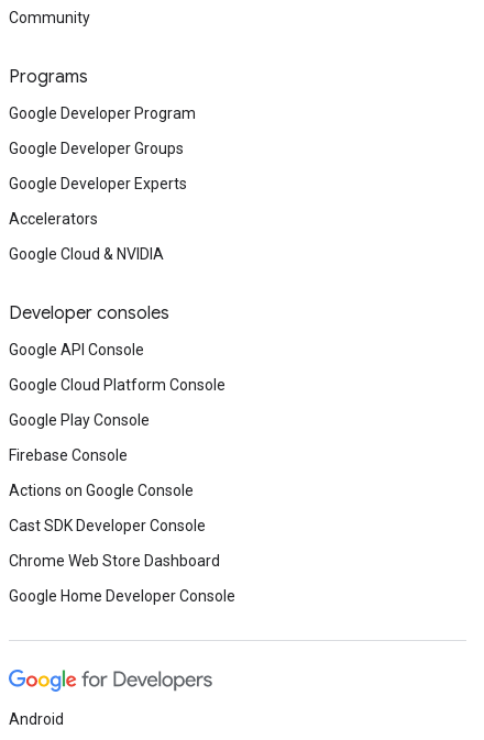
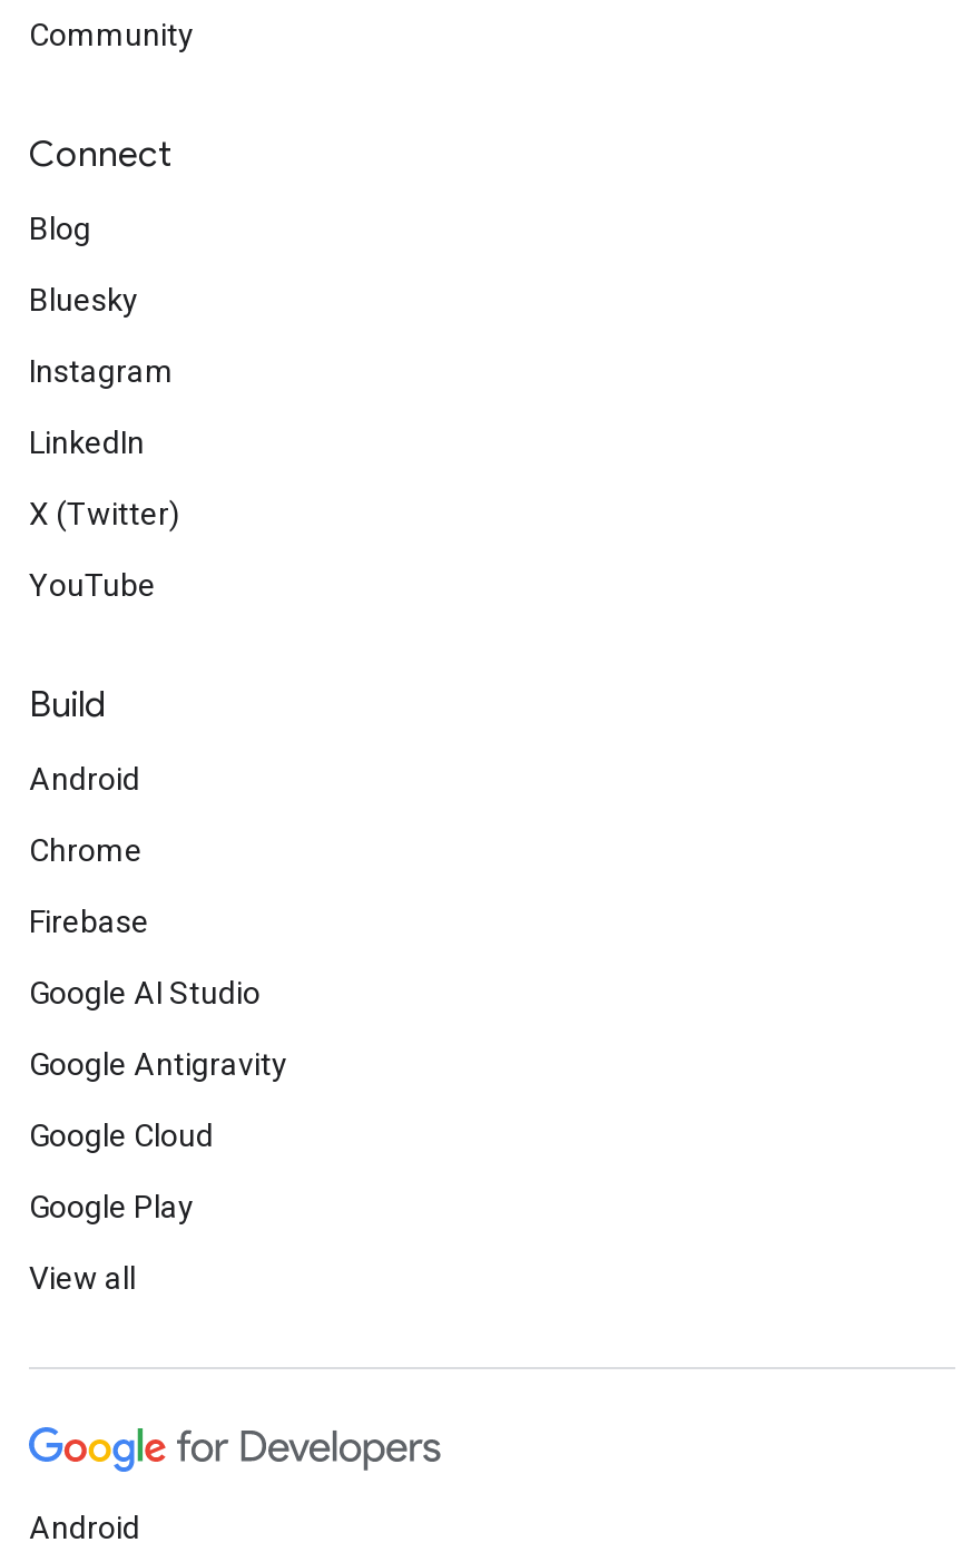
- Programs
- Google Developer Program
- Google Developer Groups
- Google Developer Experts
- Accelerators
- Google Cloud & NVIDIA
- Developer consoles
- Google API Console
- Google Cloud Platform Console
- Google Play Console
- Firebase Console
- Actions on Google Console
- Cast SDK Developer Console
- Chrome Web Store Dashboard
- Google Home Developer Console
+ Connect
+ Blog
+ Bluesky
+ Instagram
+ LinkedIn
+ X (Twitter)
+ YouTube
+ Build
+ Android
+ Chrome
+ Firebase
+ Google AI Studio
+ Google Antigravity
+ Google Cloud
+ Google Play
+ View all
